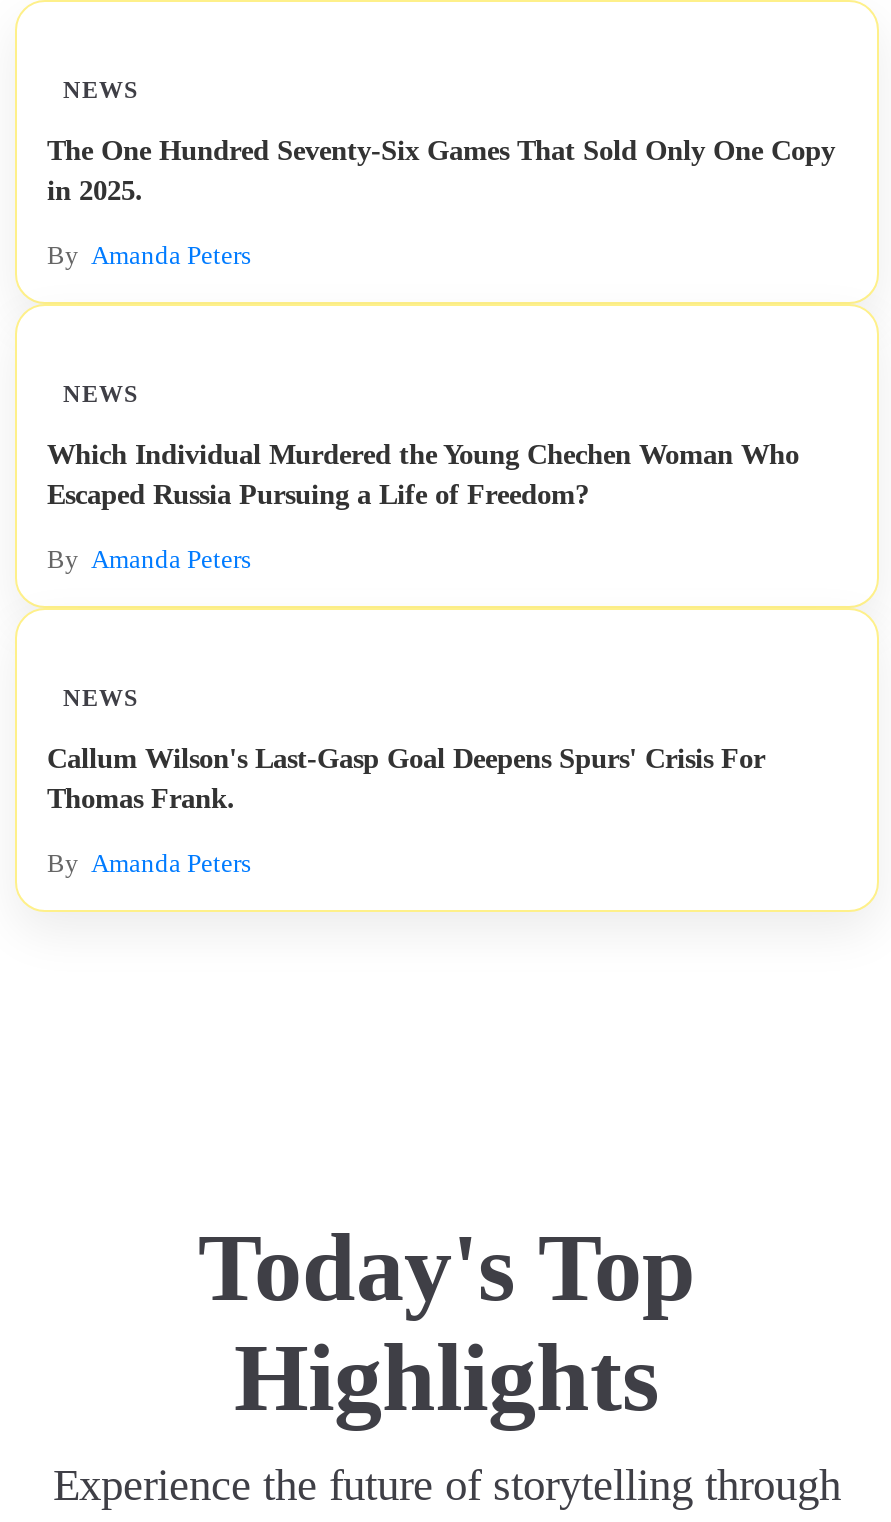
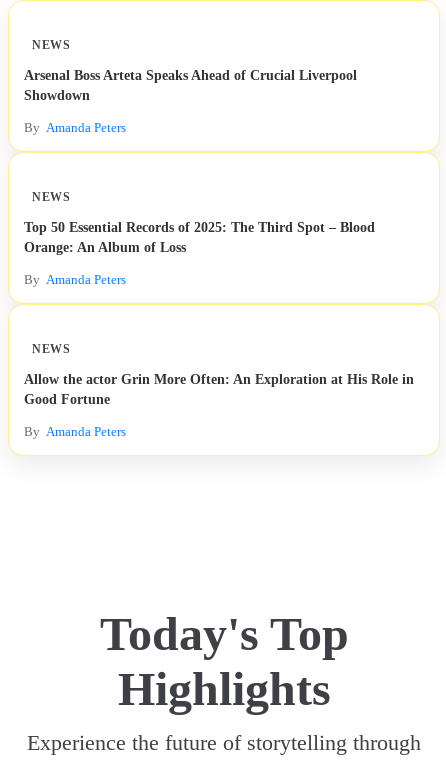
- The One Hundred Seventy-Six Games That Sold Only One Copy
- in 2025.
+ Arsenal Boss Arteta Speaks Ahead of Crucial Liverpool
+ Showdown

- Which Individual Murdered the Young Chechen Woman Who
- Escaped Russia Pursuing a Life of Freedom?
+ Top 50 Essential Records of 2025: The Third Spot – Blood
+ Orange: An Album of Loss

- Callum Wilson's Last-Gasp Goal Deepens Spurs' Crisis For
- Thomas Frank.
+ Allow the actor Grin More Often: An Exploration at His Role in
+ Good Fortune
